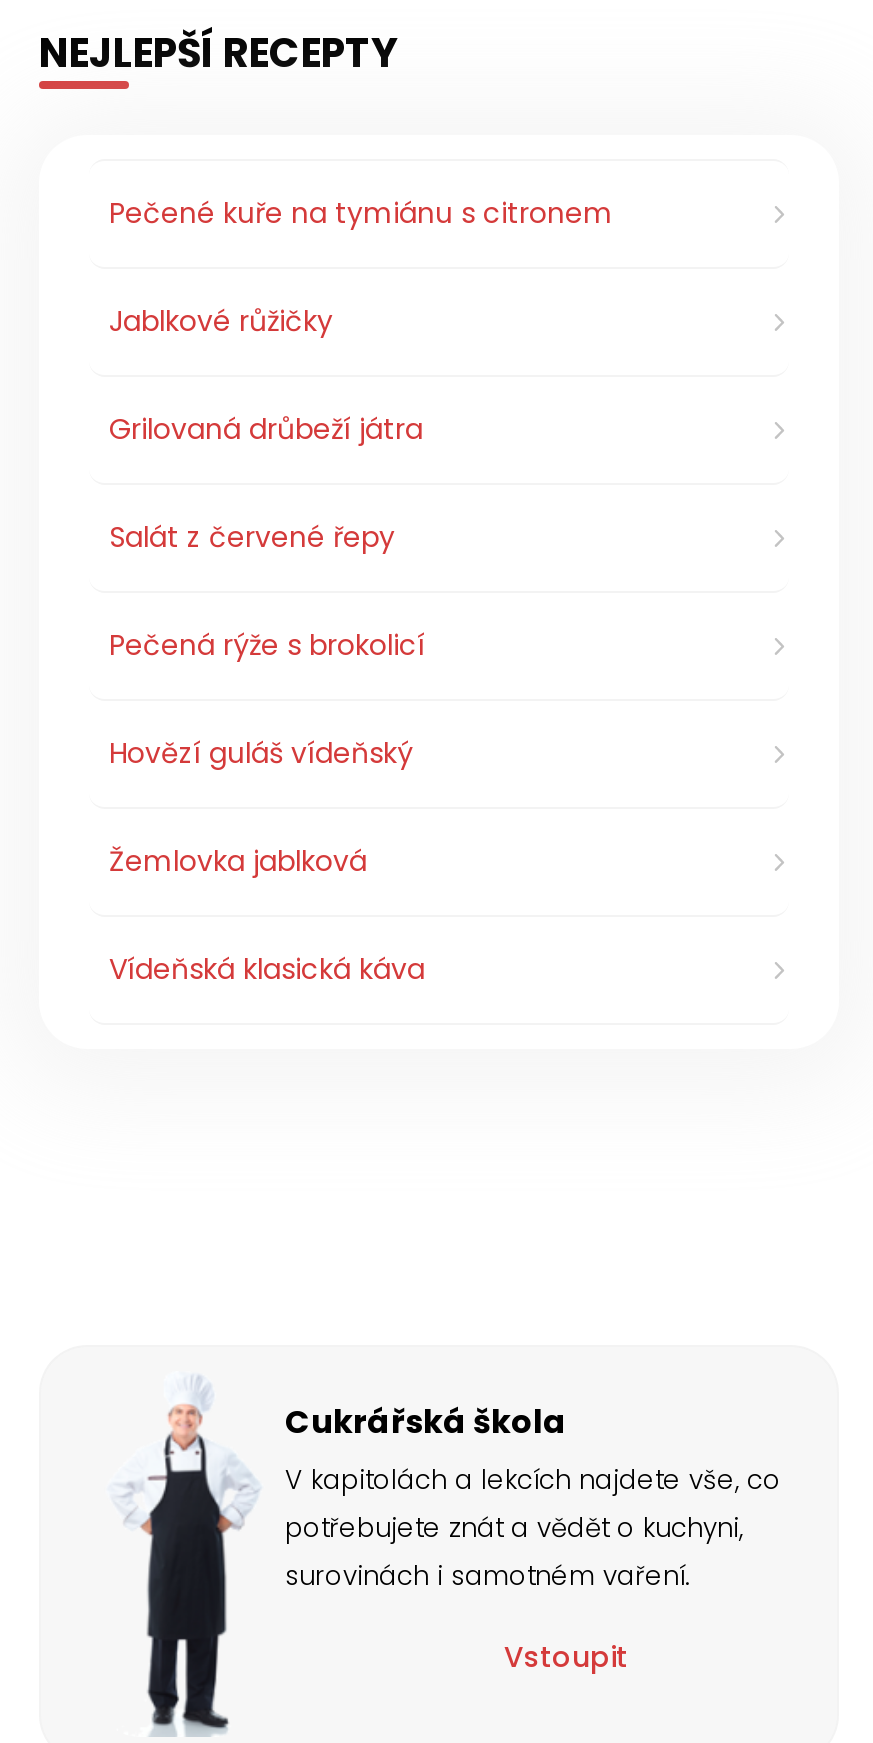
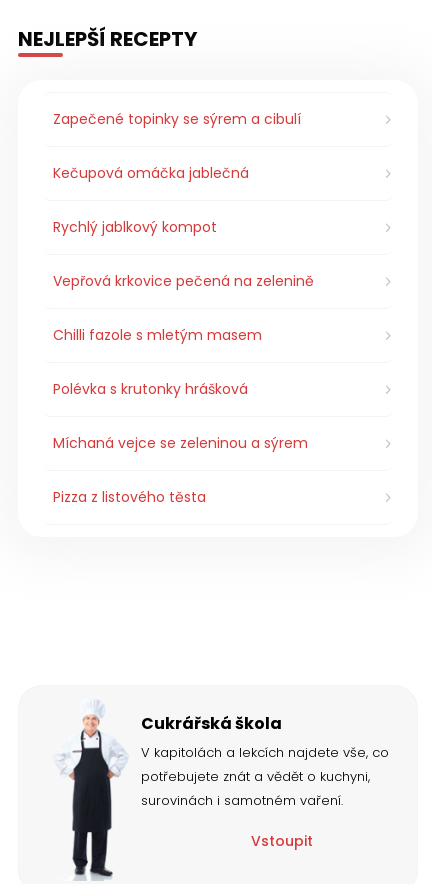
- Pečené kuře na tymiánu s citronem
+ Zapečené topinky se sýrem a cibulí

- Jablkové růžičky
+ Kečupová omáčka jablečná

- Grilovaná drůbeží játra
+ Rychlý jablkový kompot

- Salát z červené řepy
+ Vepřová krkovice pečená na zelenině

- Pečená rýže s brokolicí
+ Chilli fazole s mletým masem

- Hovězí guláš vídeňský
+ Polévka s krutonky hrášková

- Žemlovka jablková
+ Míchaná vejce se zeleninou a sýrem

- Vídeňská klasická káva
+ Pizza z listového těsta
